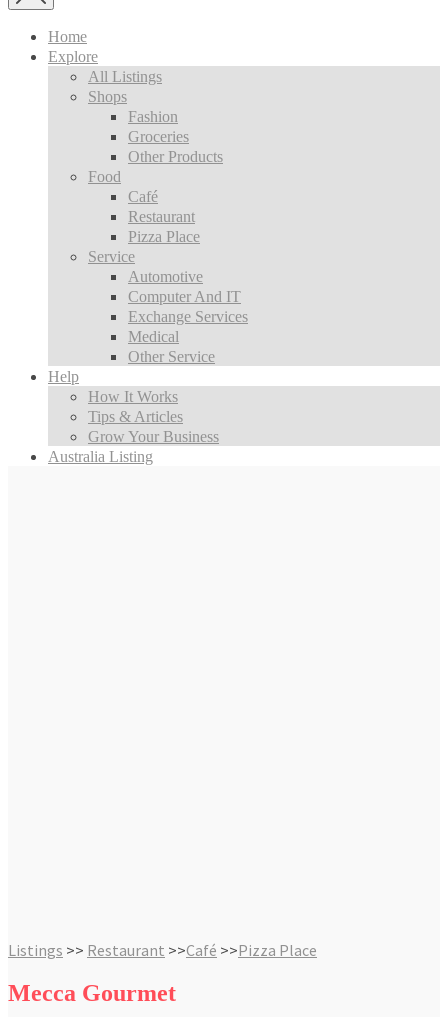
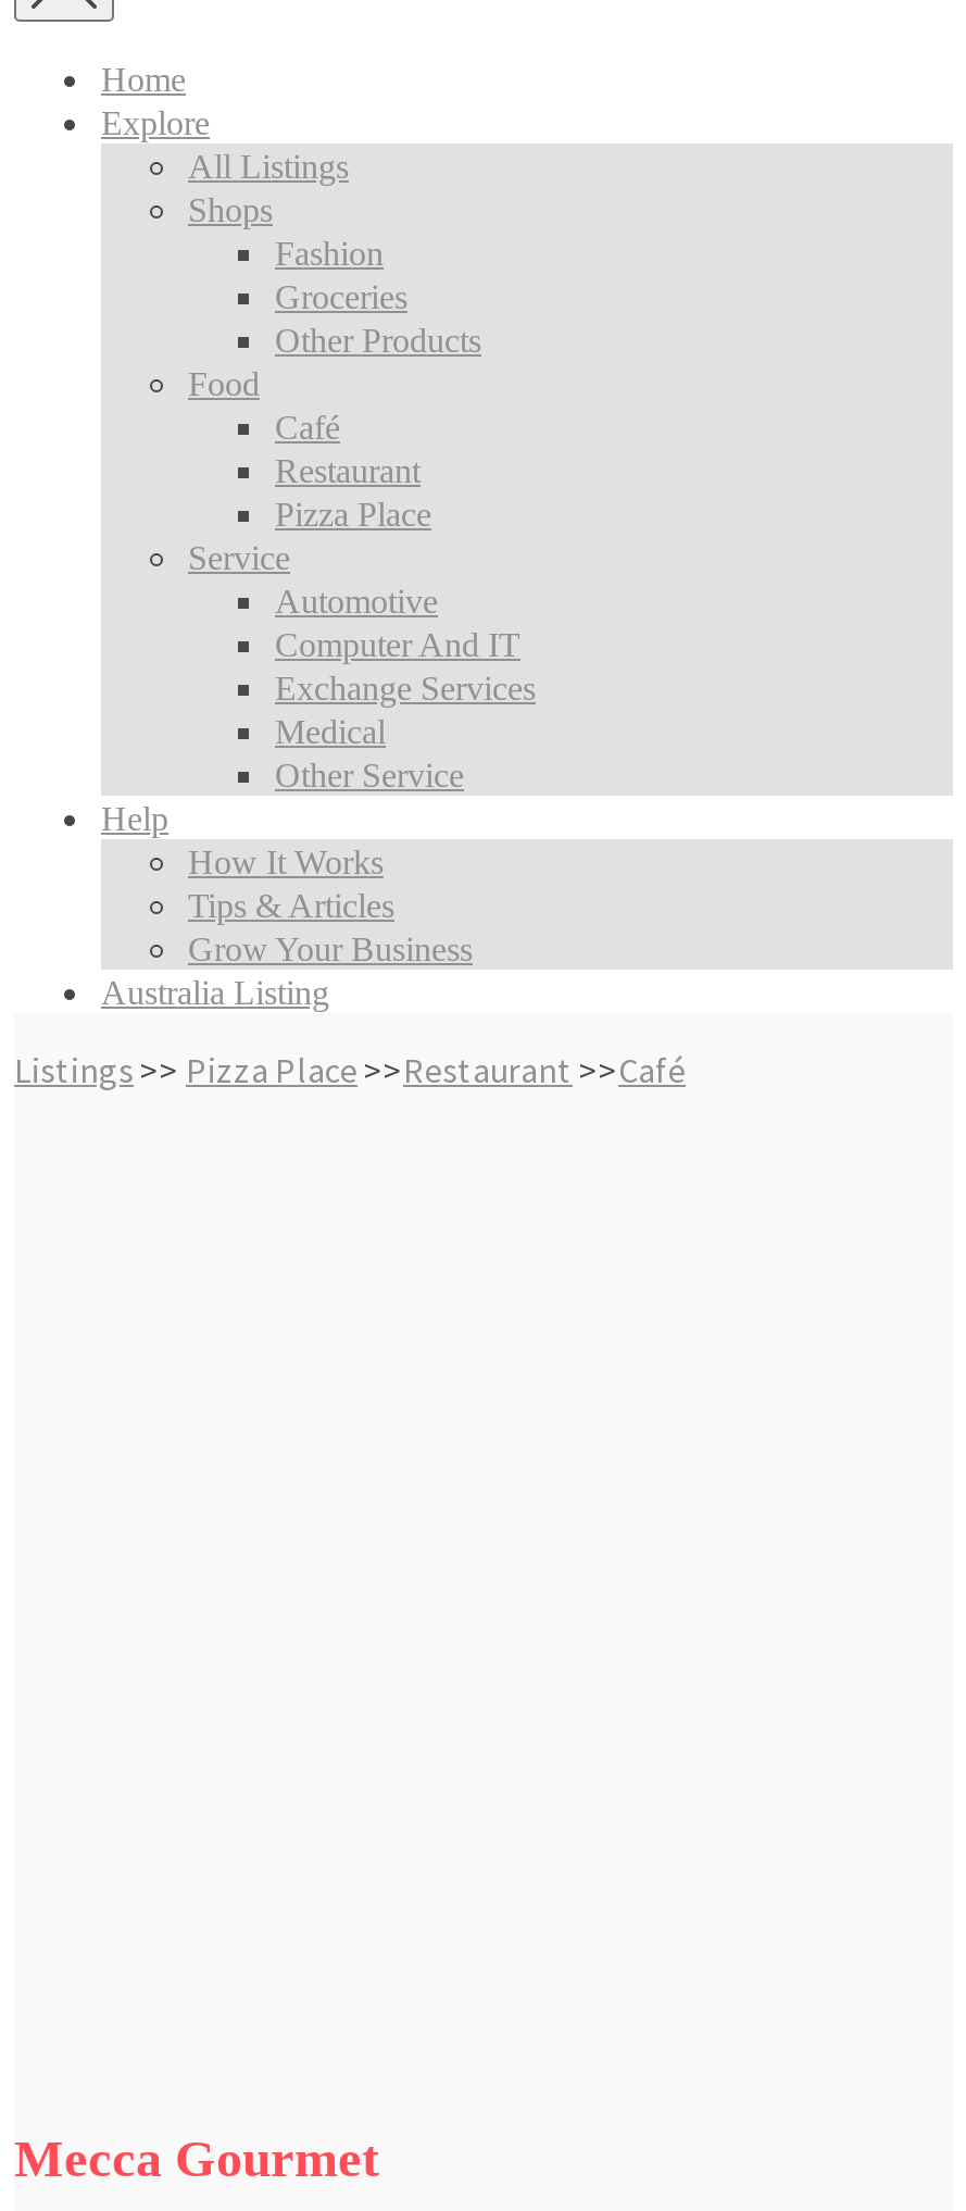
- Listings >> Restaurant >>Café >>Pizza Place
+ Listings >> Pizza Place >>Restaurant >>Café
